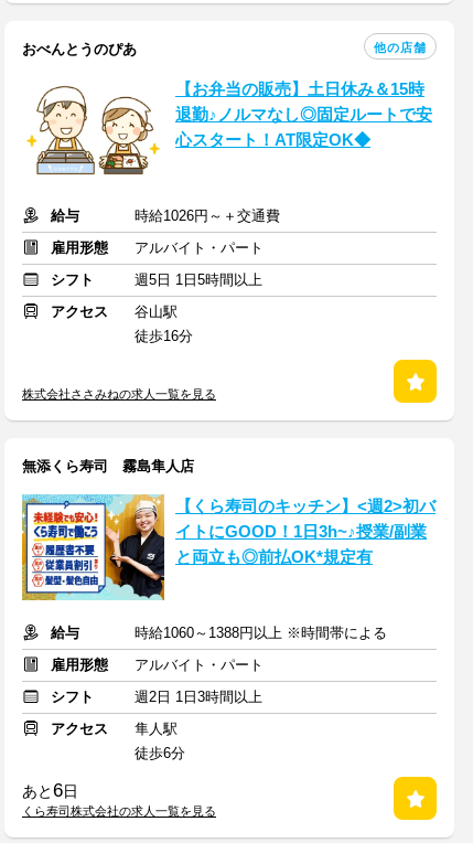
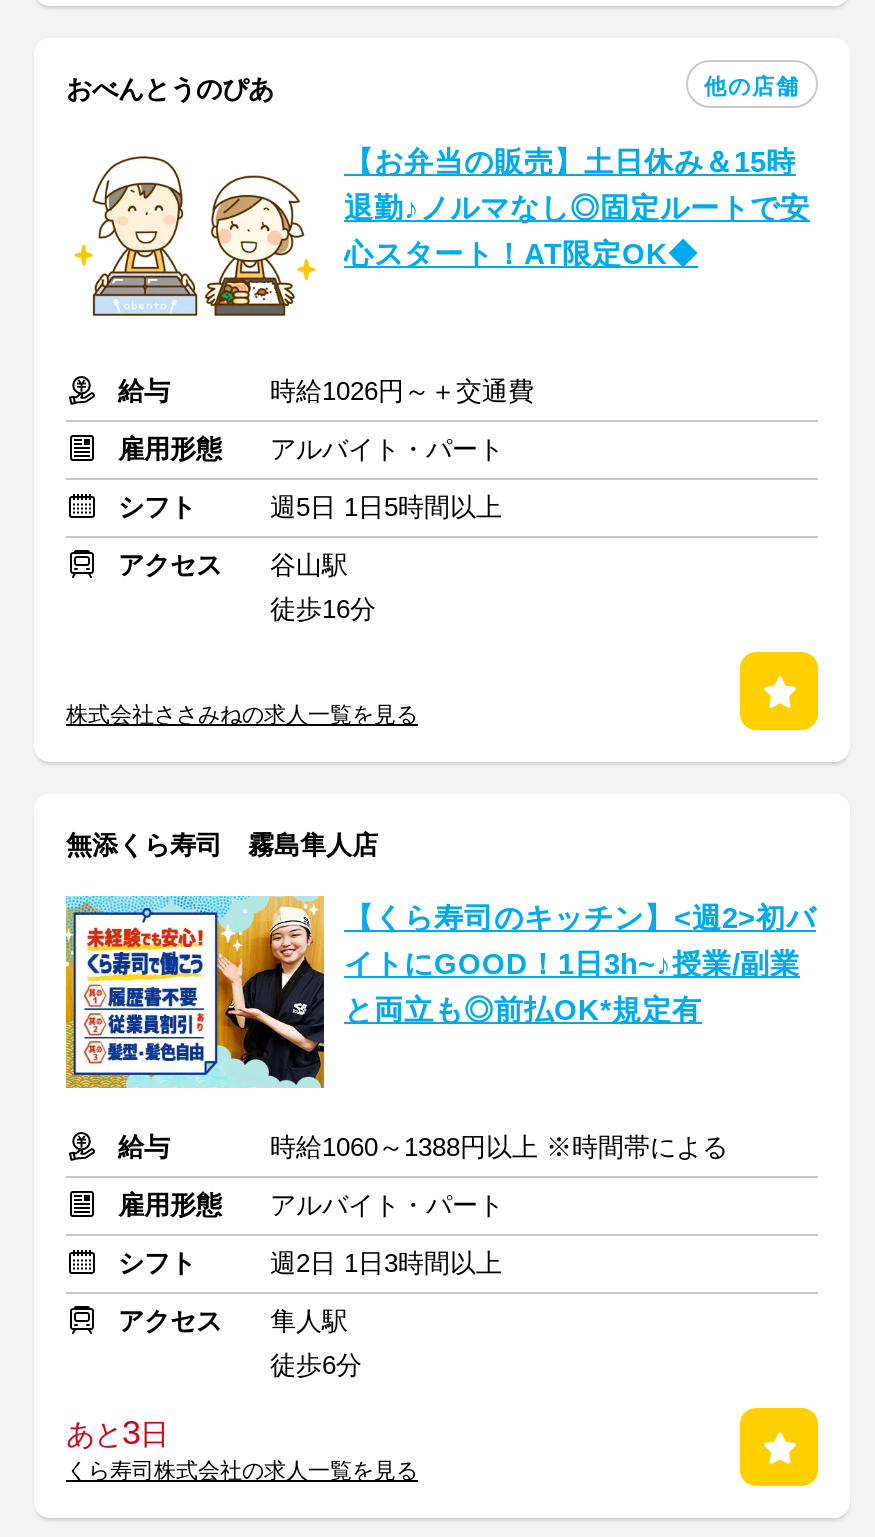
- あと6日
+ あと3日
